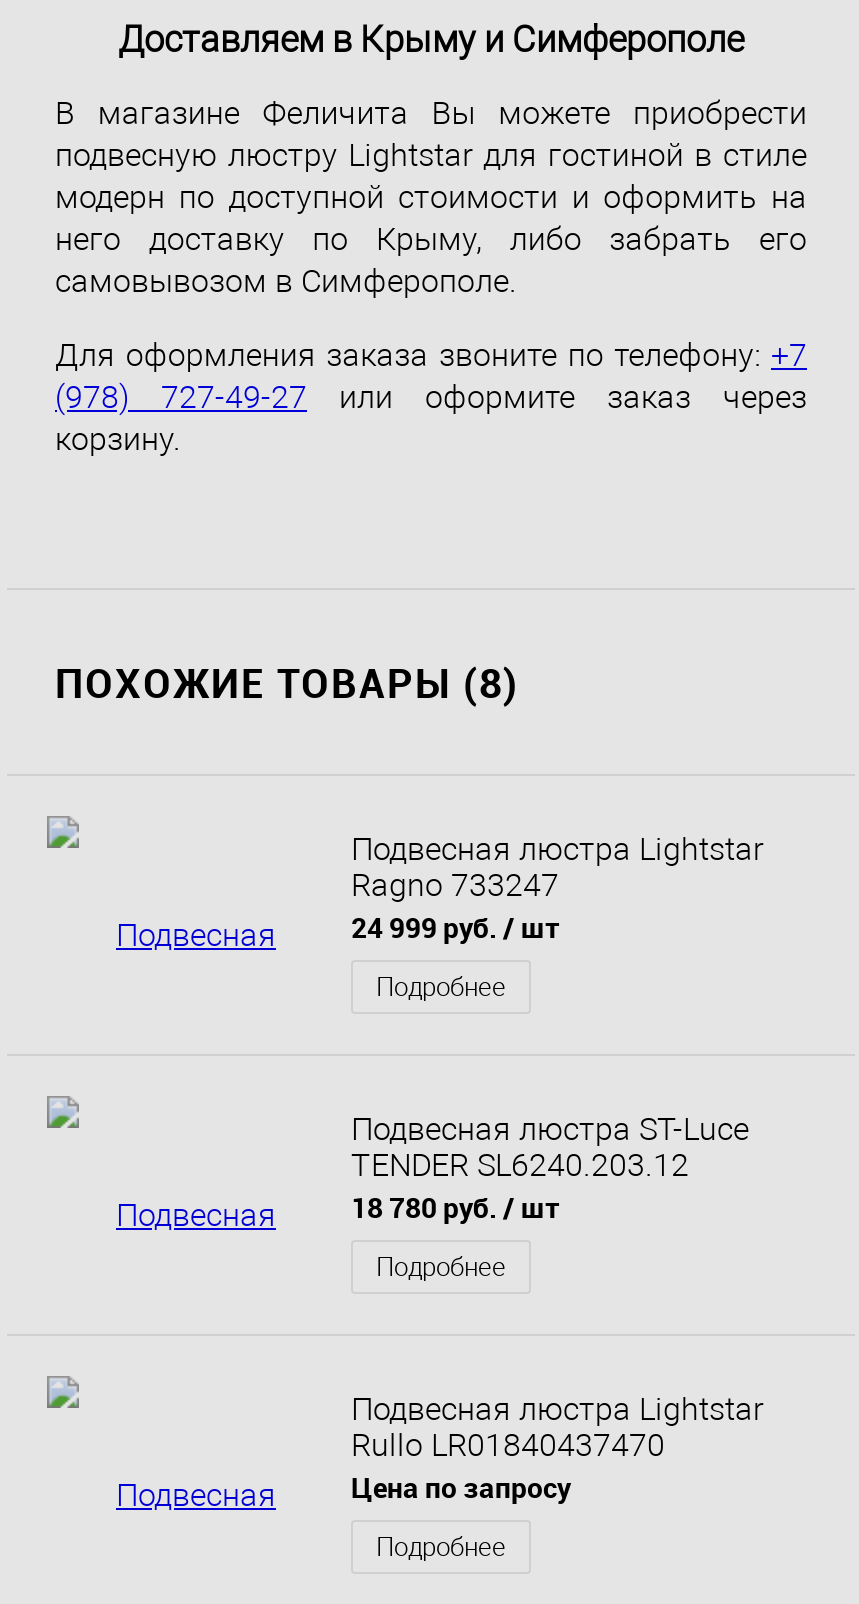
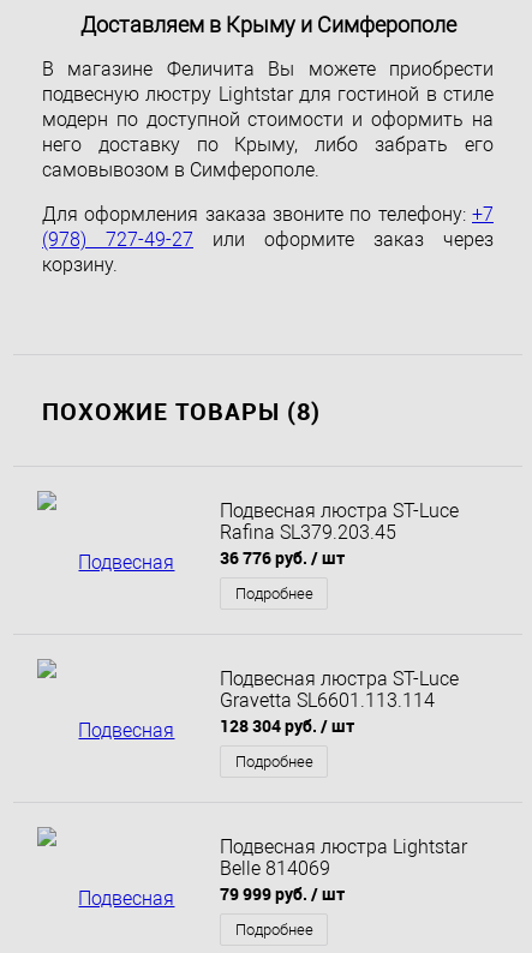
- Подвесная люстра Lightstar
- Ragno 733247
- 24 999 руб. / шт
+ Подвесная люстра ST-Luce
+ Rafina SL379.203.45
+ 36 776 руб. / шт

- TENDER SL6240.203.12
- 18 780 руб. / шт
+ Gravetta SL6601.113.114
+ 128 304 руб. / шт

- Rullo LR01840437470
- Цена по запросу
+ Belle 814069
+ 79 999 руб. / шт
